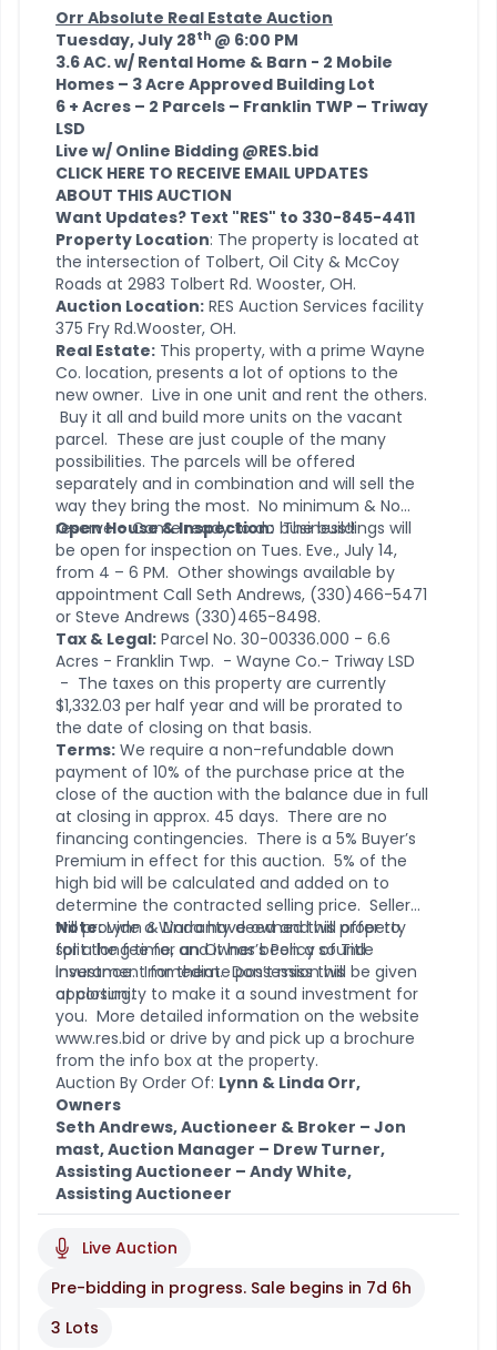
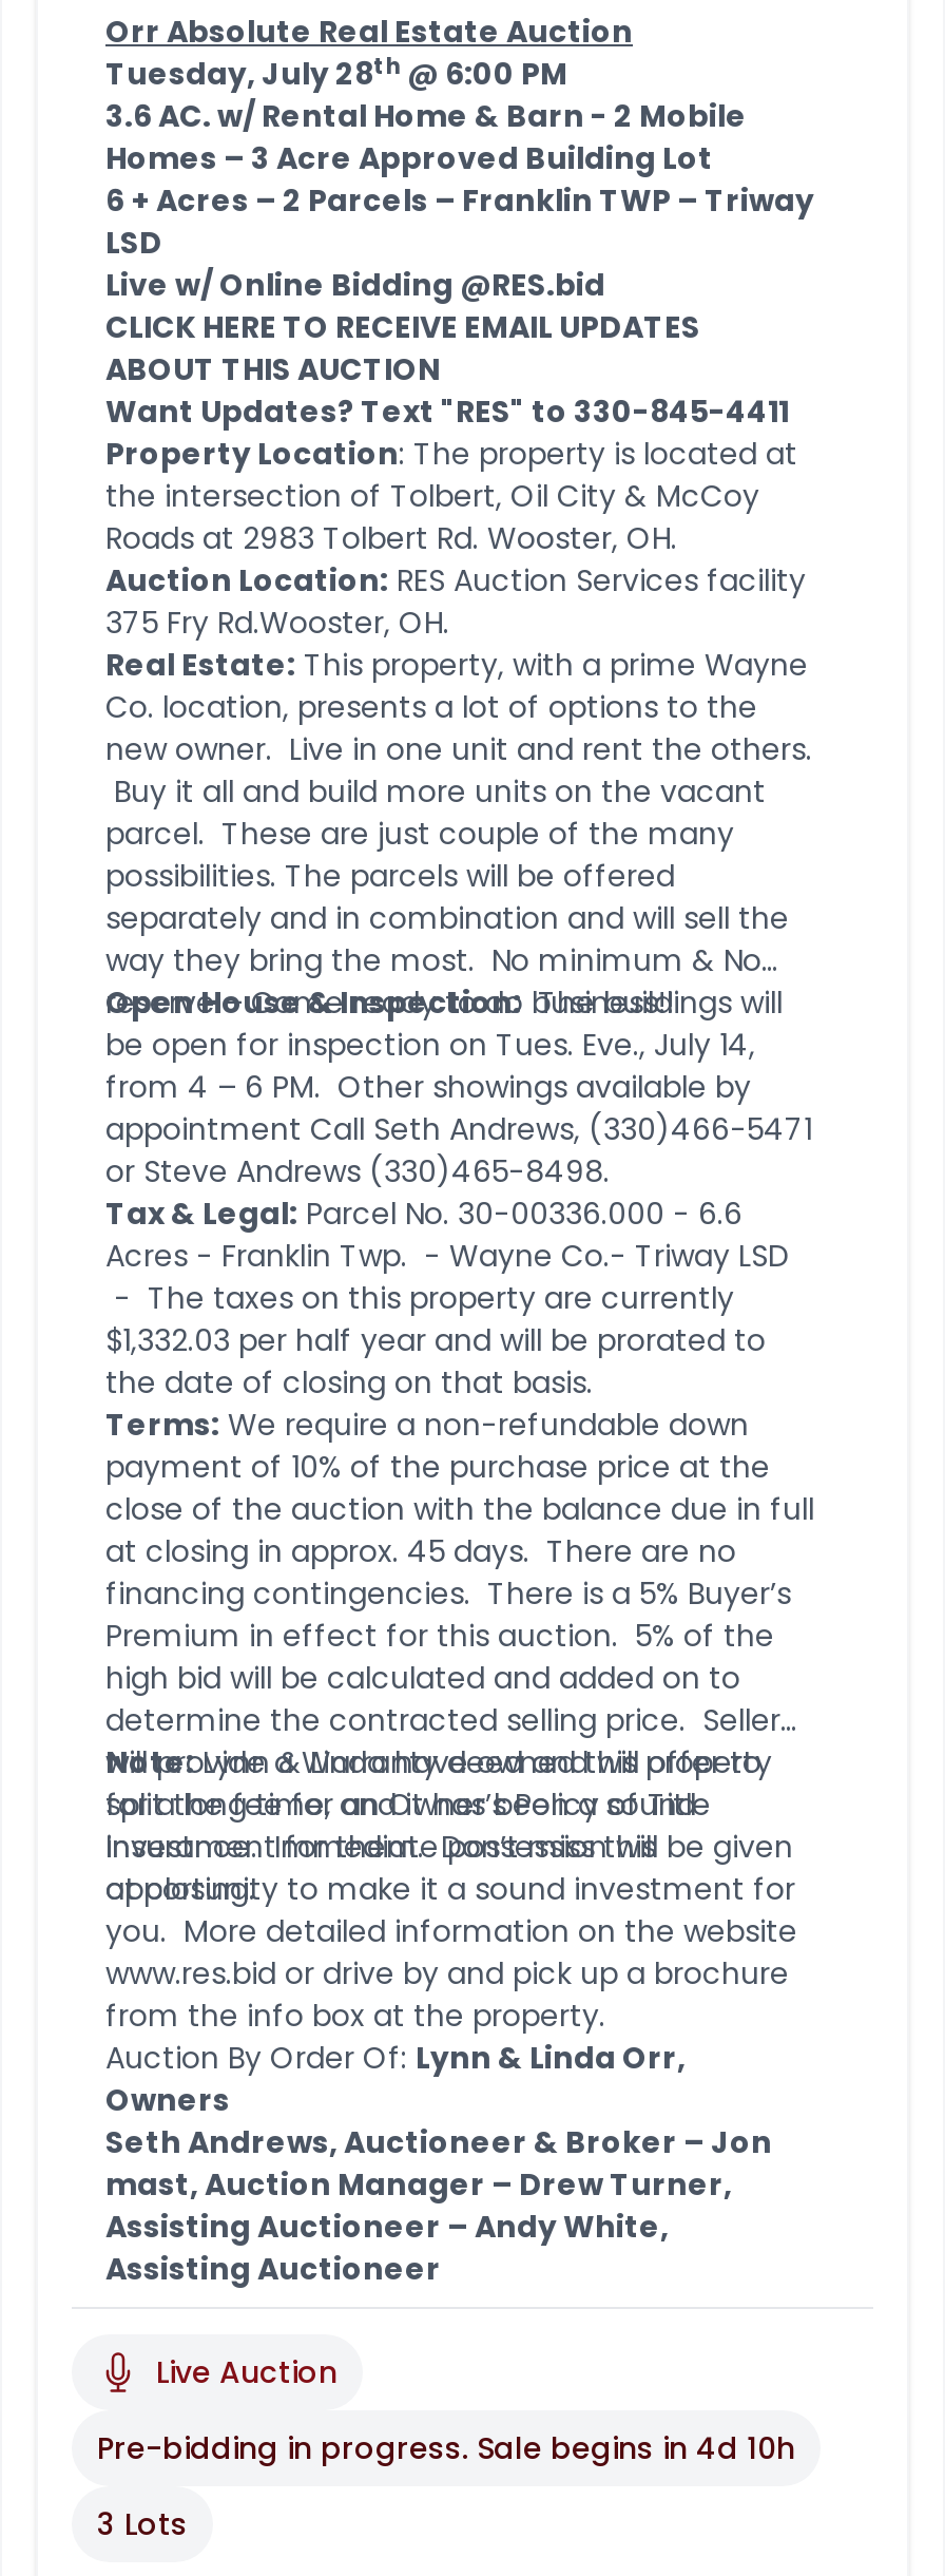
- Pre-bidding in progress. Sale begins in 7d 6h
+ Pre-bidding in progress. Sale begins in 4d 10h
